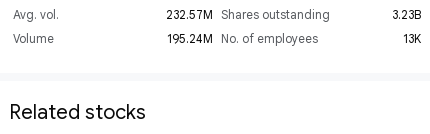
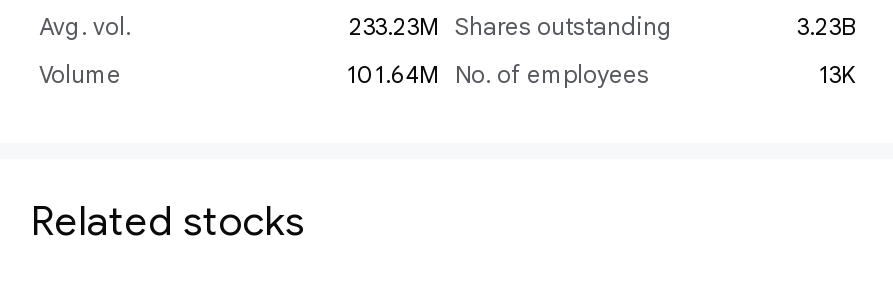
- 232.57M Shares outstanding
+ 233.23M Shares outstanding

- 195.24M No. of employees
+ 101.64M No. of employees
